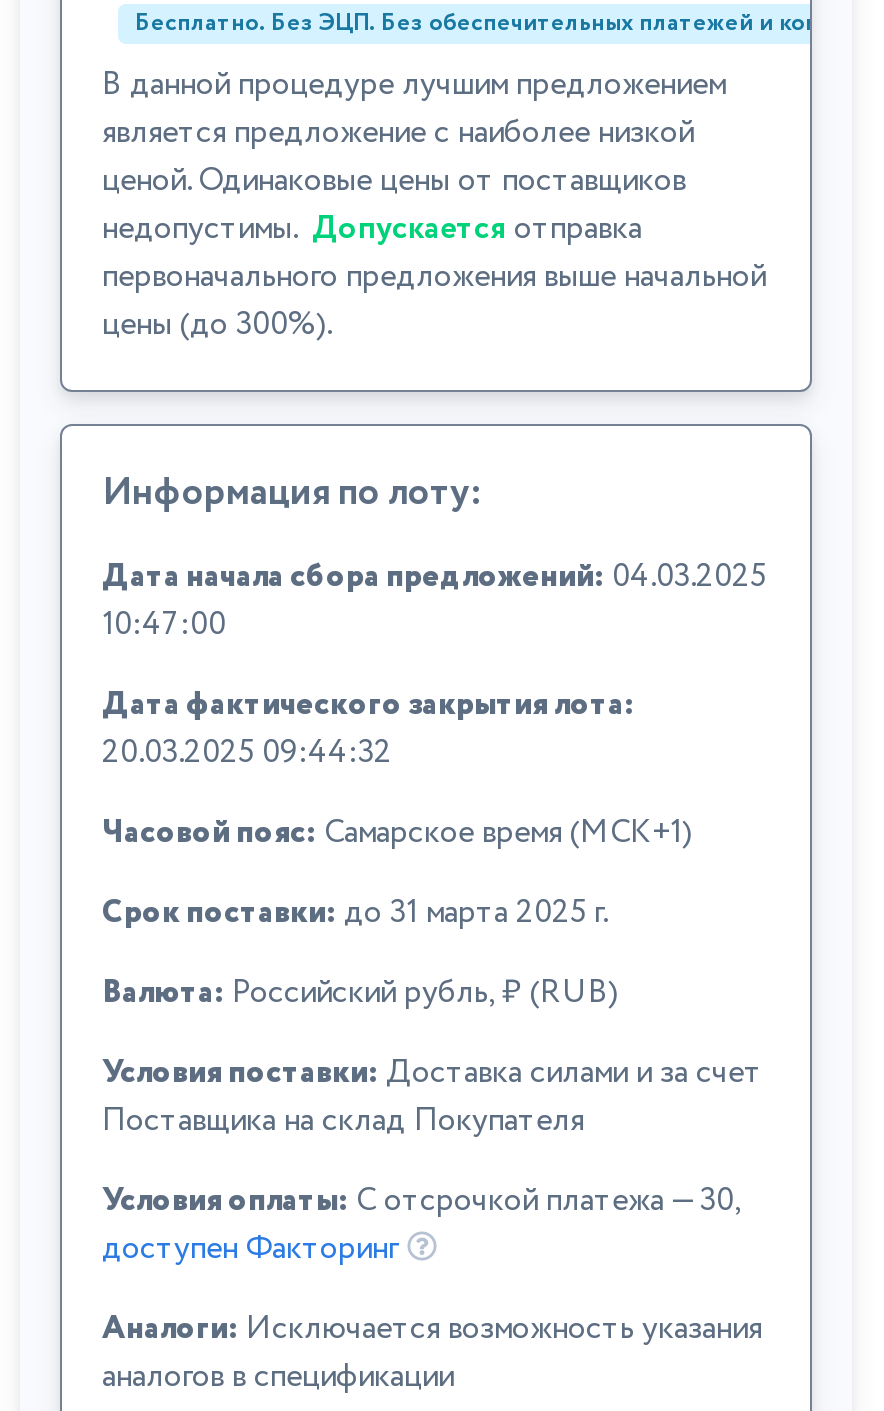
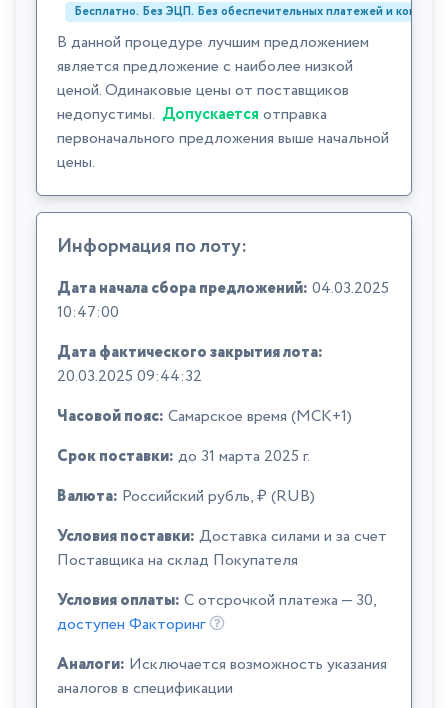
- цены (до 300%).
+ цены.
